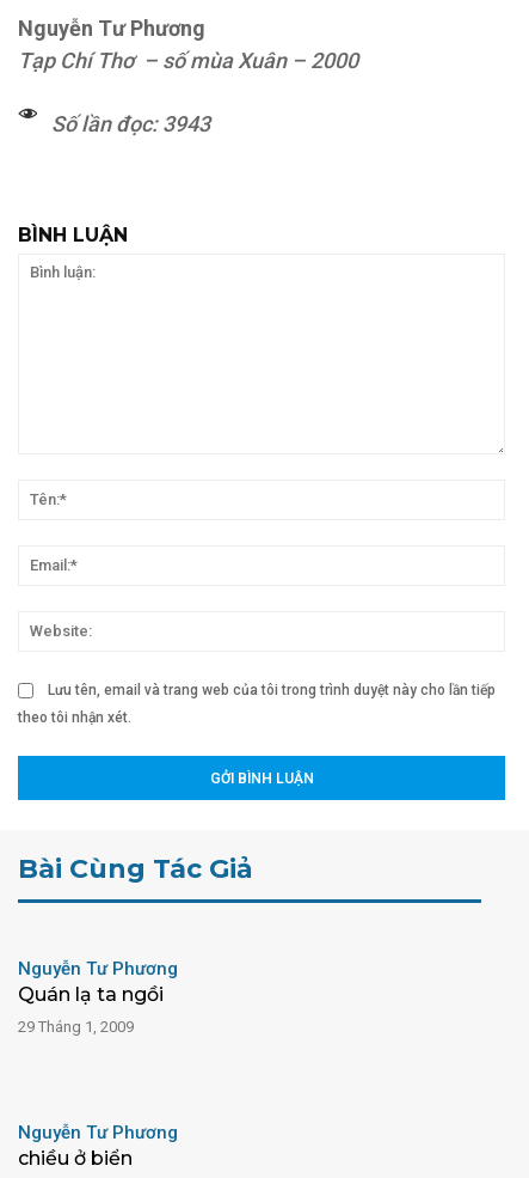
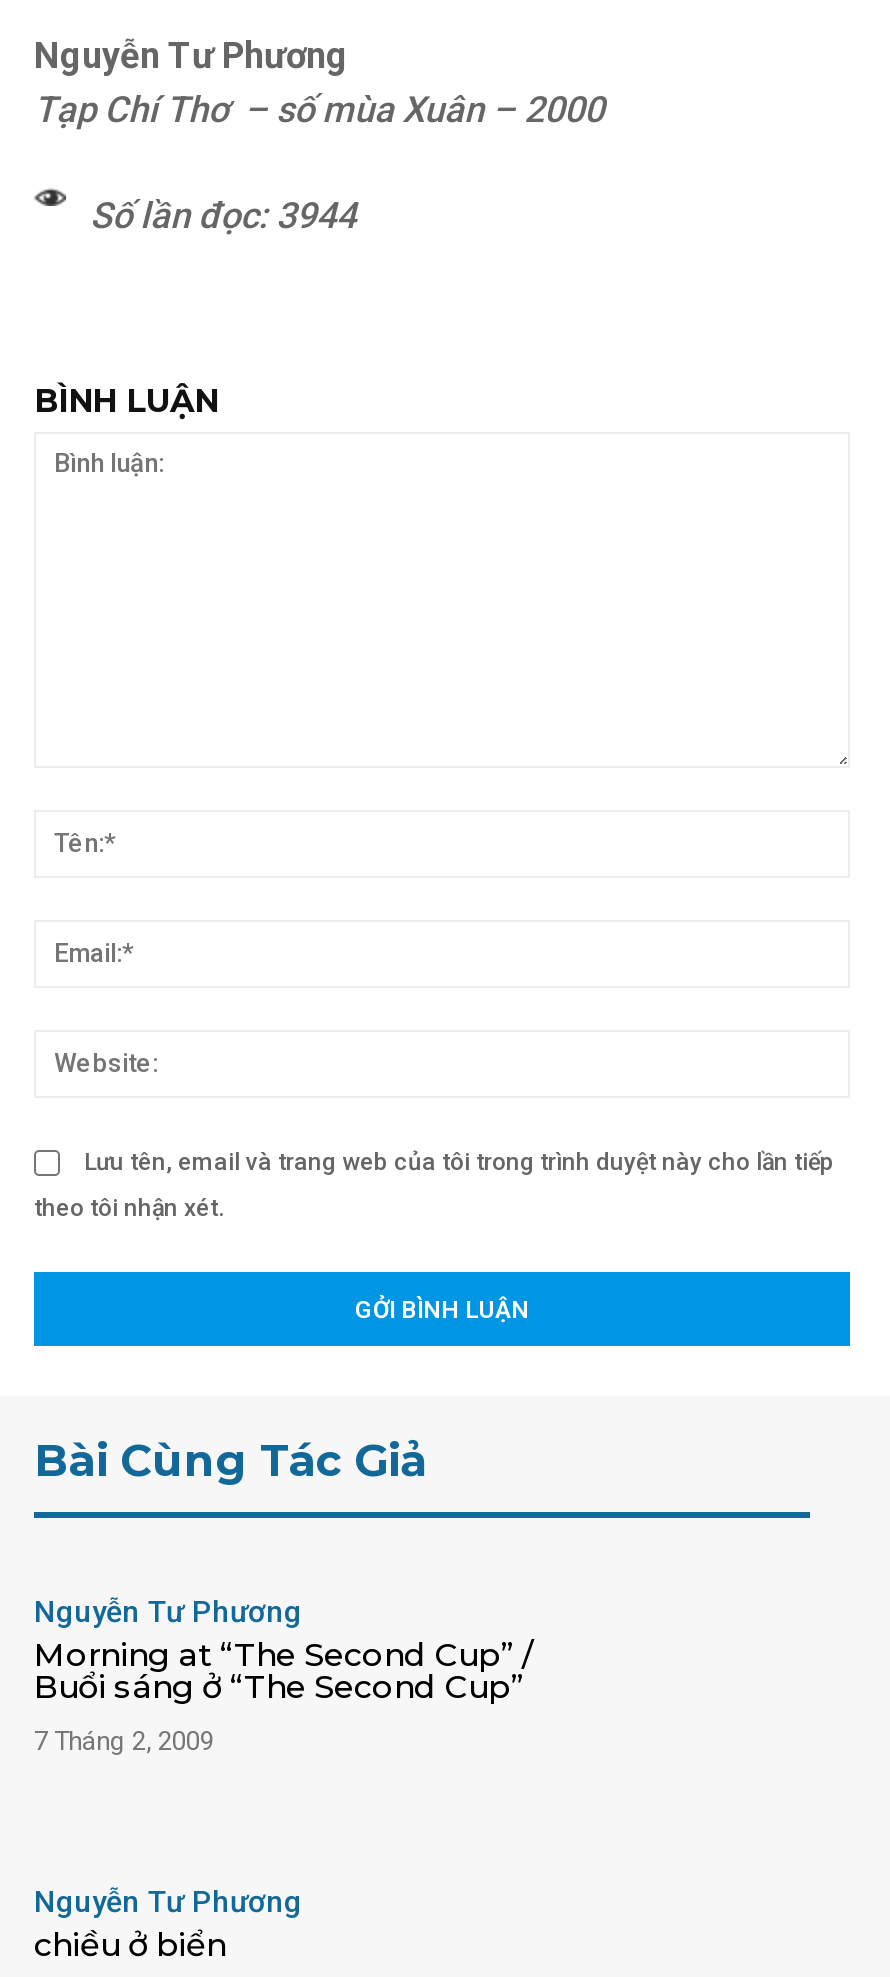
- Số lần đọc: 3943
+ Số lần đọc: 3944

- Quán lạ ta ngồi
+ Morning at “The Second Cup” /
+ Buổi sáng ở “The Second Cup”

- 29 Tháng 1, 2009
+ 7 Tháng 2, 2009
